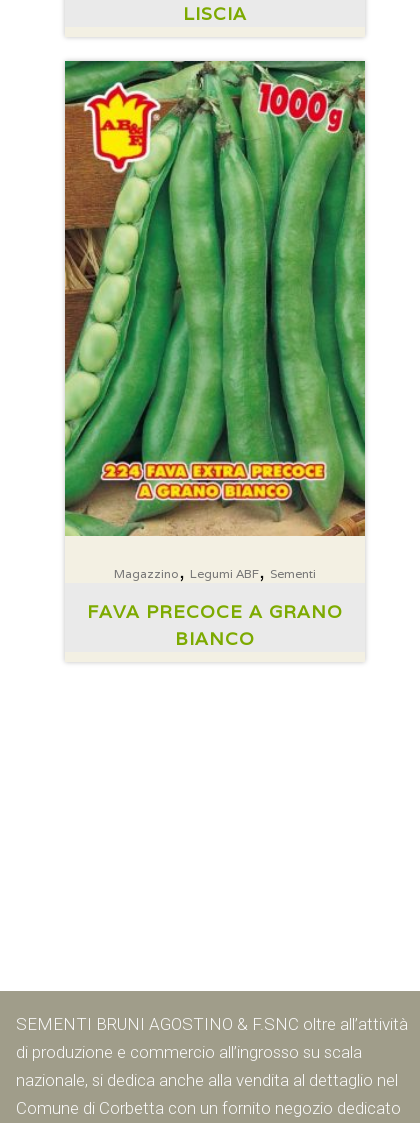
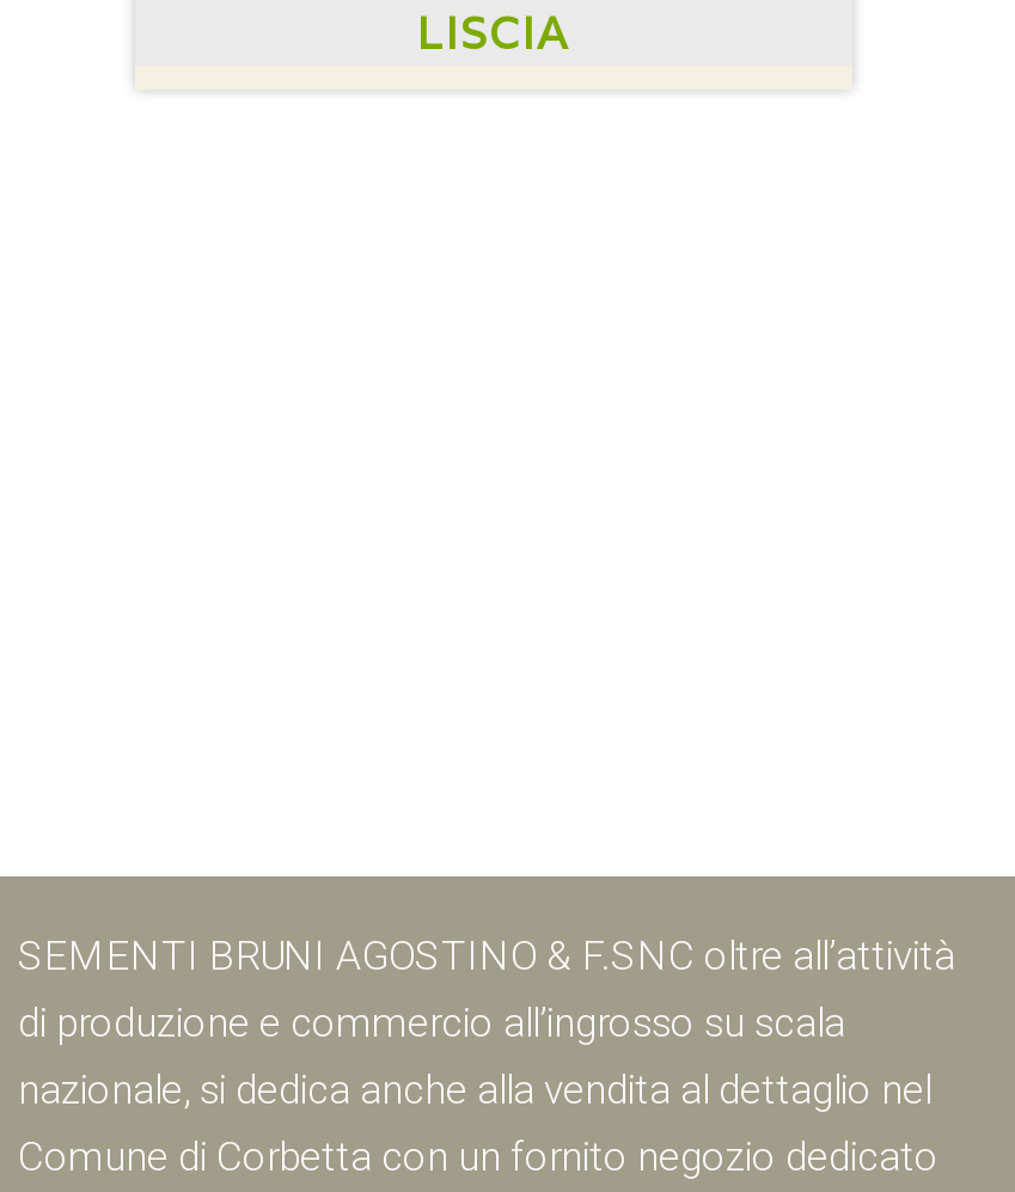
- [image]
- Magazzino, Legumi ABF, Sementi
- FAVA PRECOCE A GRANO
- BIANCO
